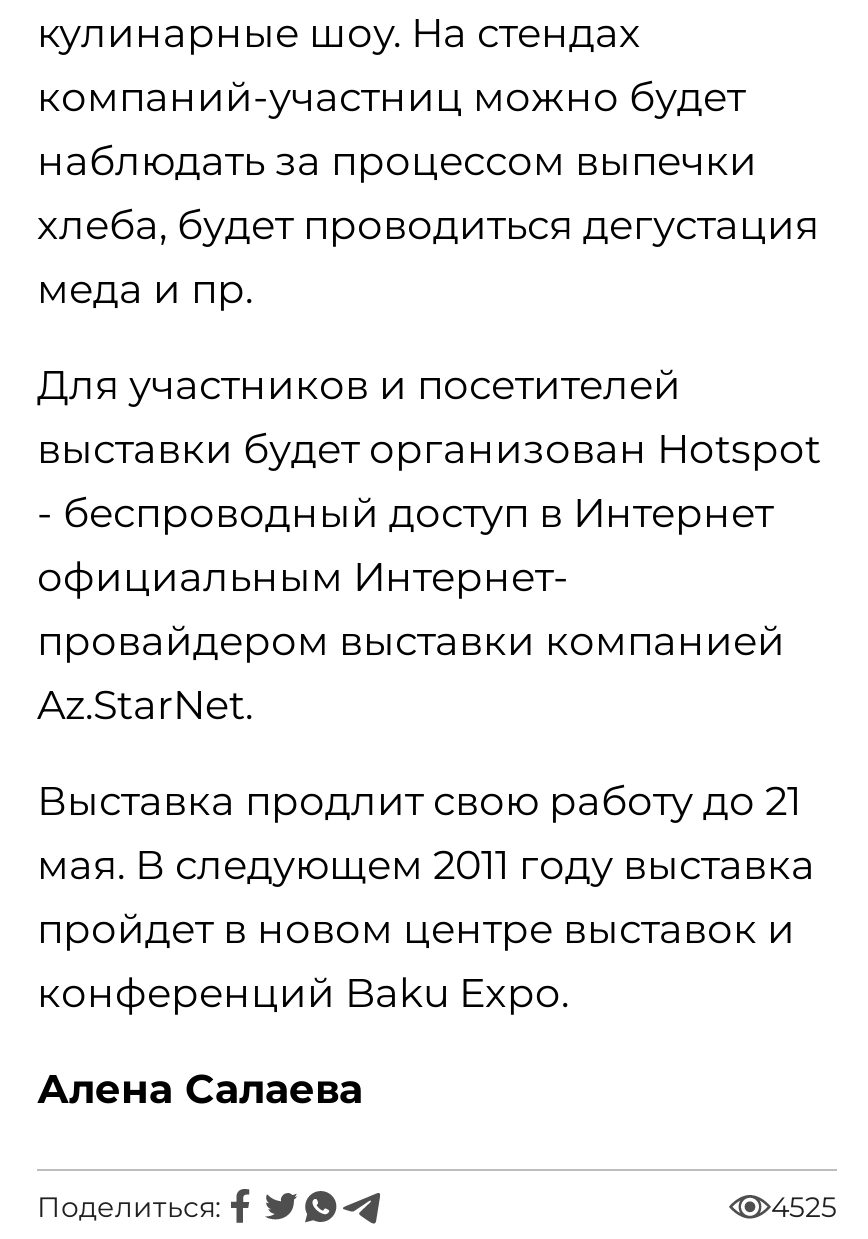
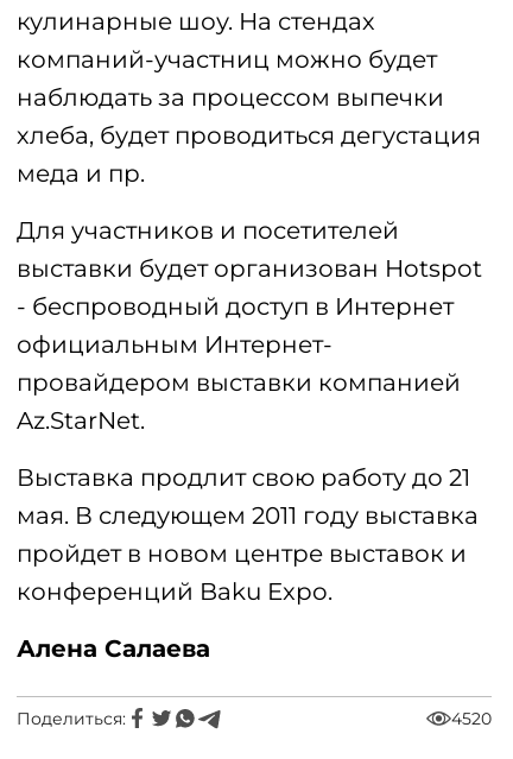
- 4525
+ 4520
